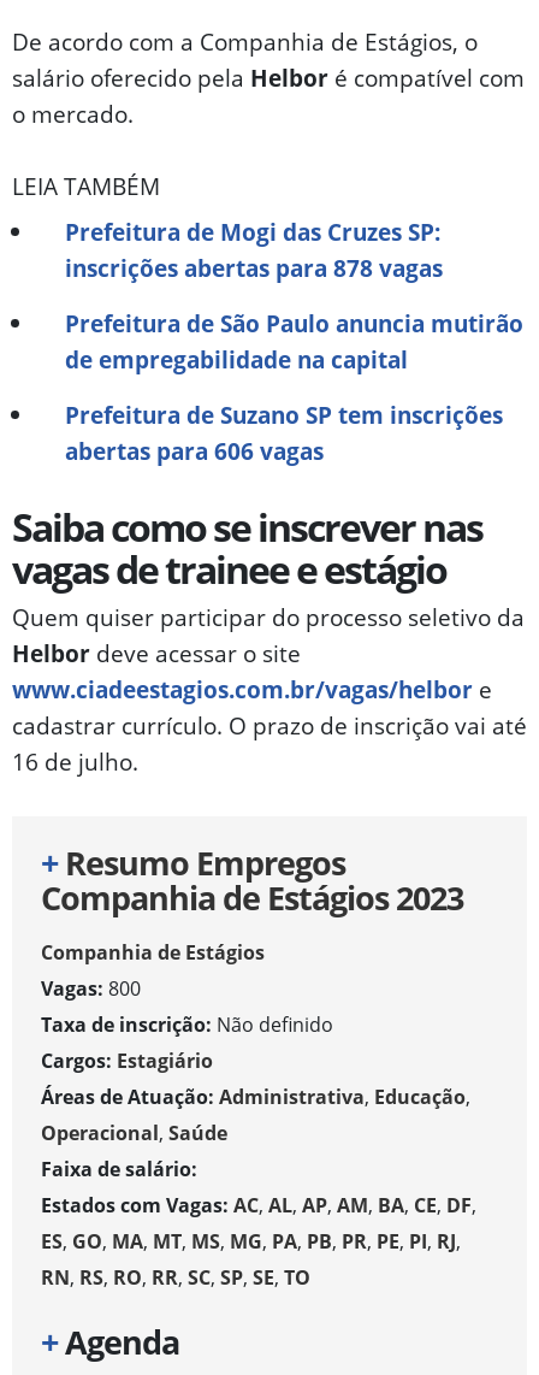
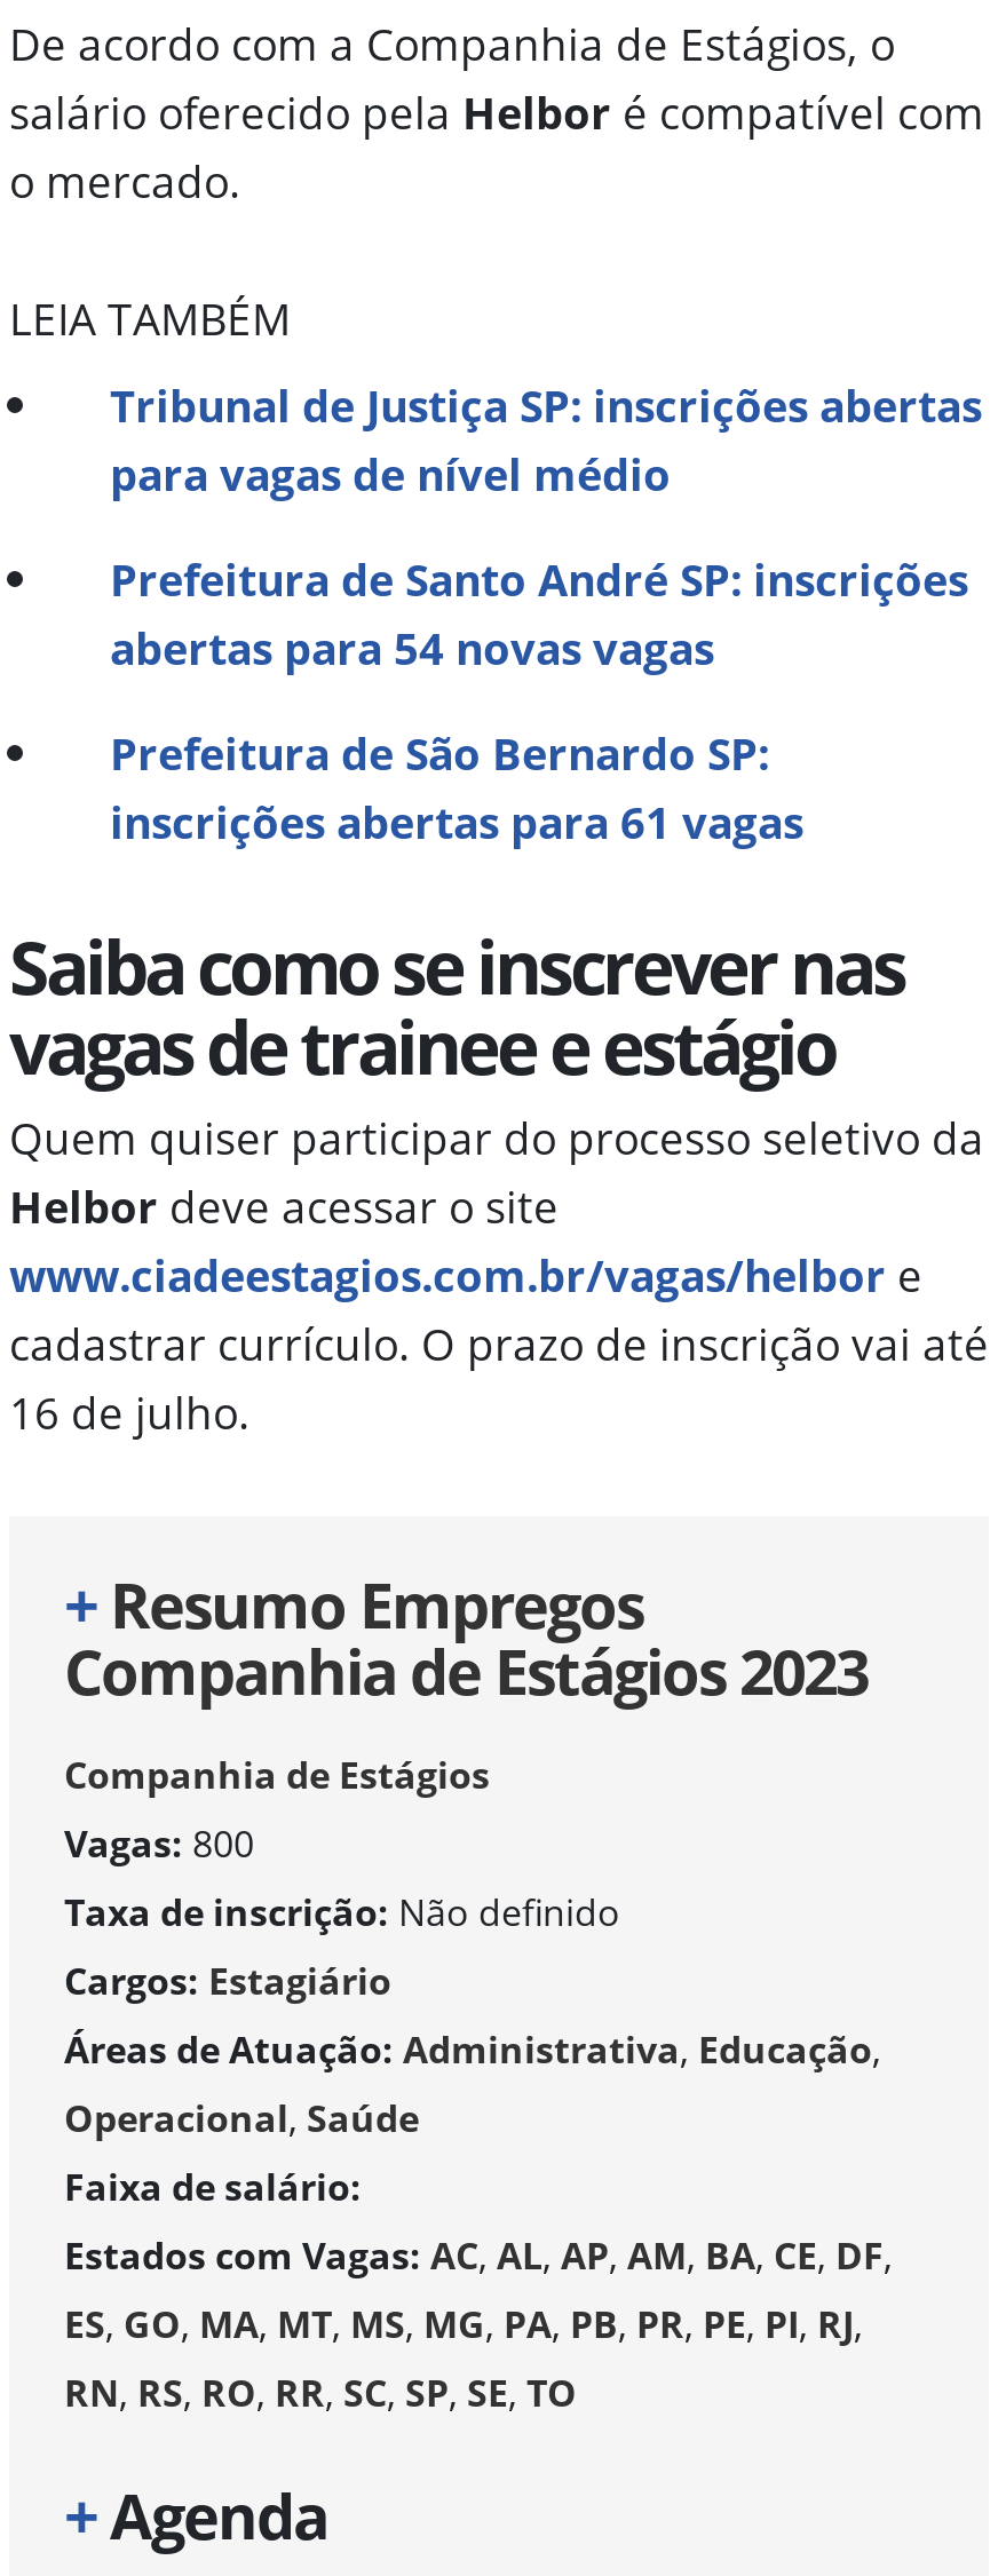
- Prefeitura de Mogi das Cruzes SP:
- inscrições abertas para 878 vagas
+ Tribunal de Justiça SP: inscrições abertas
+ para vagas de nível médio

- Prefeitura de São Paulo anuncia mutirão
- de empregabilidade na capital
+ Prefeitura de Santo André SP: inscrições
+ abertas para 54 novas vagas

- Prefeitura de Suzano SP tem inscrições
- abertas para 606 vagas
+ Prefeitura de São Bernardo SP:
+ inscrições abertas para 61 vagas
